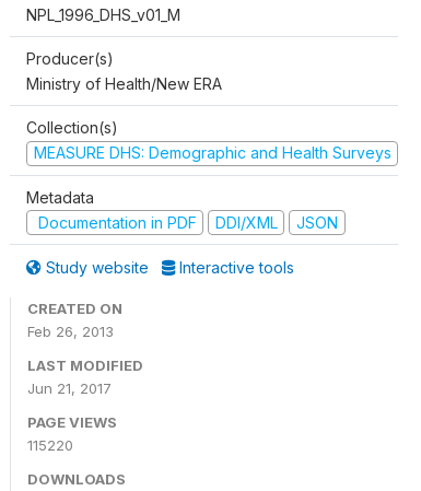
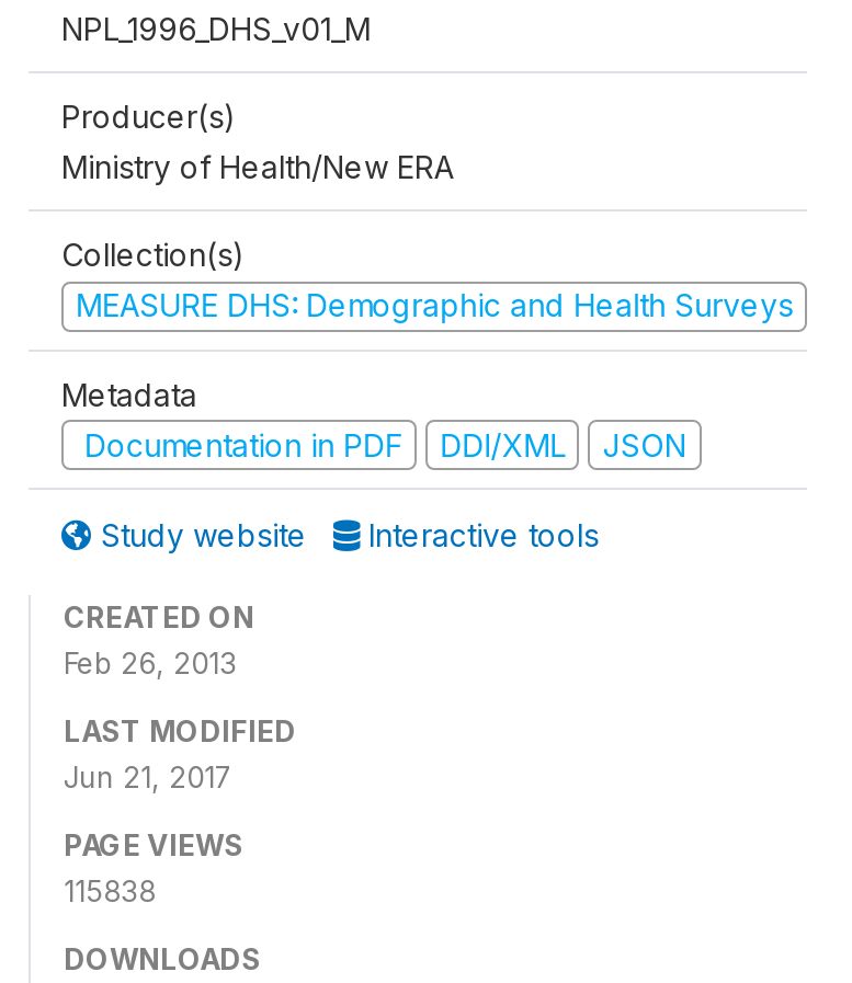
- 115220
+ 115838
